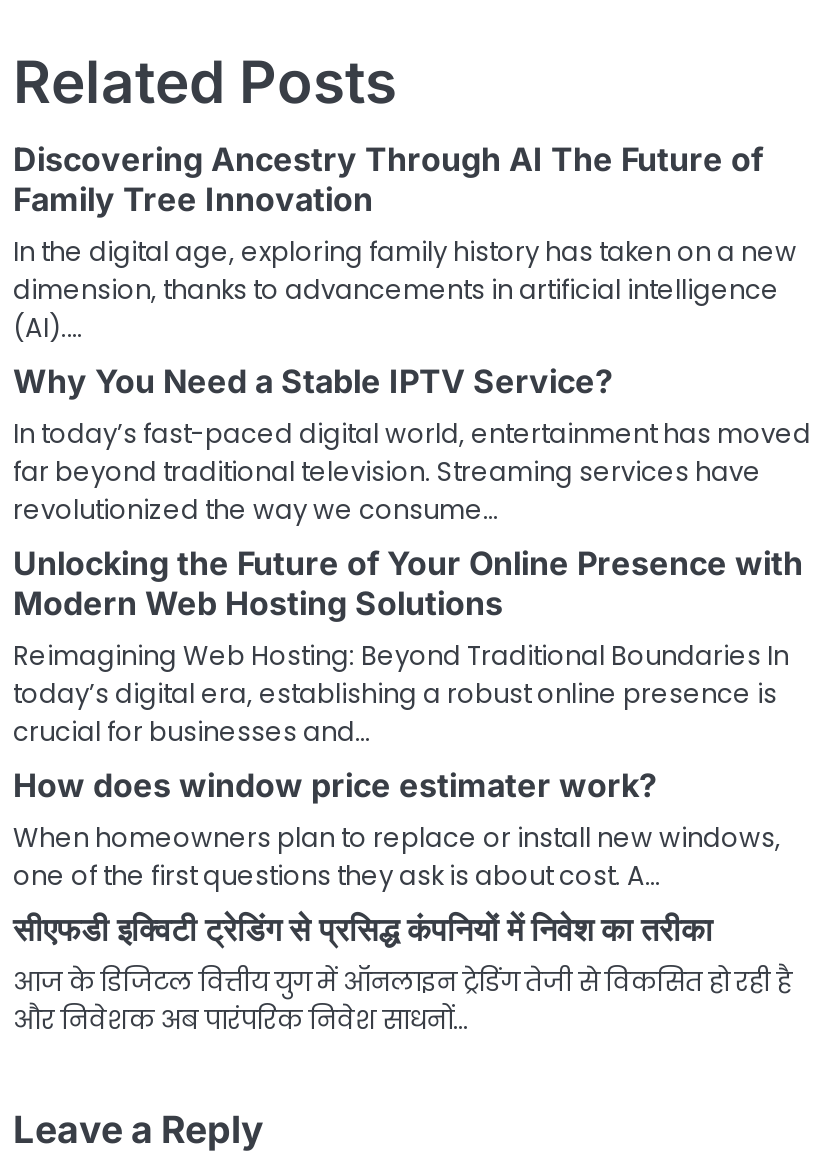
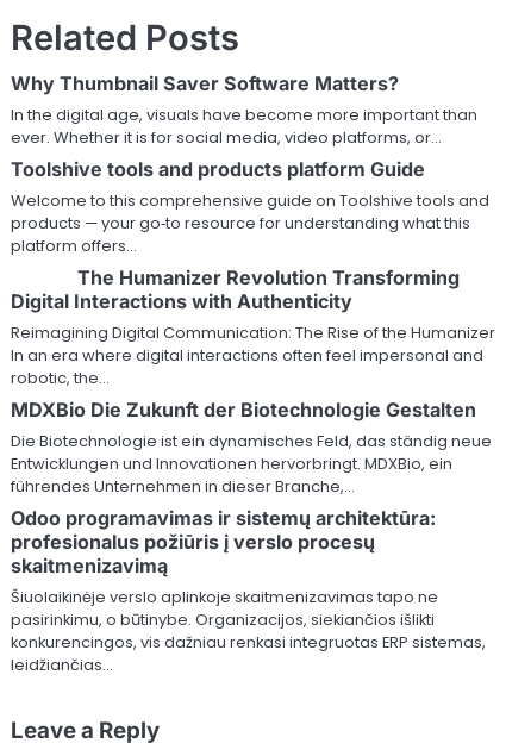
- Discovering Ancestry Through AI The Future of
- Family Tree Innovation
- In the digital age, exploring family history has taken on a new
- dimension, thanks to advancements in artificial intelligence
- (AI).…
- Why You Need a Stable IPTV Service?
- In today’s fast-paced digital world, entertainment has moved
- far beyond traditional television. Streaming services have
- revolutionized the way we consume…
- Unlocking the Future of Your Online Presence with
- Modern Web Hosting Solutions
- Reimagining Web Hosting: Beyond Traditional Boundaries In
- today’s digital era, establishing a robust online presence is
- crucial for businesses and…
- How does window price estimater work?
- When homeowners plan to replace or install new windows,
- one of the first questions they ask is about cost. A…
- सीएफडी इक्विटी ट्रेडिंग से प्रसिद्ध कंपनियों में निवेश का तरीका
- आज के डिजिटल वित्तीय युग में ऑनलाइन ट्रेडिंग तेजी से विकसित हो रही है
- और निवेशक अब पारंपरिक निवेश साधनों…
+ Why Thumbnail Saver Software Matters?
+ In the digital age, visuals have become more important than
+ ever. Whether it is for social media, video platforms, or…
+ Toolshive tools and products platform Guide
+ Welcome to this comprehensive guide on Toolshive tools and
+ products — your go‑to resource for understanding what this
+ platform offers…
+ The Humanizer Revolution Transforming
+ Digital Interactions with Authenticity
+ Reimagining Digital Communication: The Rise of the Humanizer
+ In an era where digital interactions often feel impersonal and
+ robotic, the…
+ MDXBio Die Zukunft der Biotechnologie Gestalten
+ Die Biotechnologie ist ein dynamisches Feld, das ständig neue
+ Entwicklungen und Innovationen hervorbringt. MDXBio, ein
+ führendes Unternehmen in dieser Branche,…
+ Odoo programavimas ir sistemų architektūra:
+ profesionalus požiūris į verslo procesų
+ skaitmenizavimą
+ Šiuolaikinėje verslo aplinkoje skaitmenizavimas tapo ne
+ pasirinkimu, o būtinybe. Organizacijos, siekiančios išlikti
+ konkurencingos, vis dažniau renkasi integruotas ERP sistemas,
+ leidžiančias…
